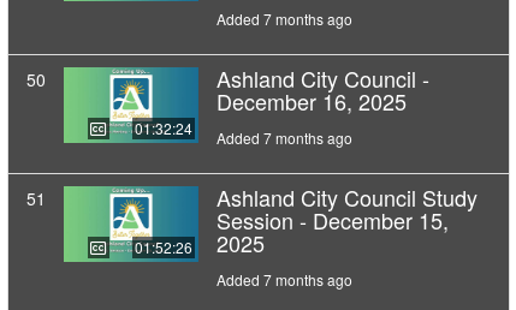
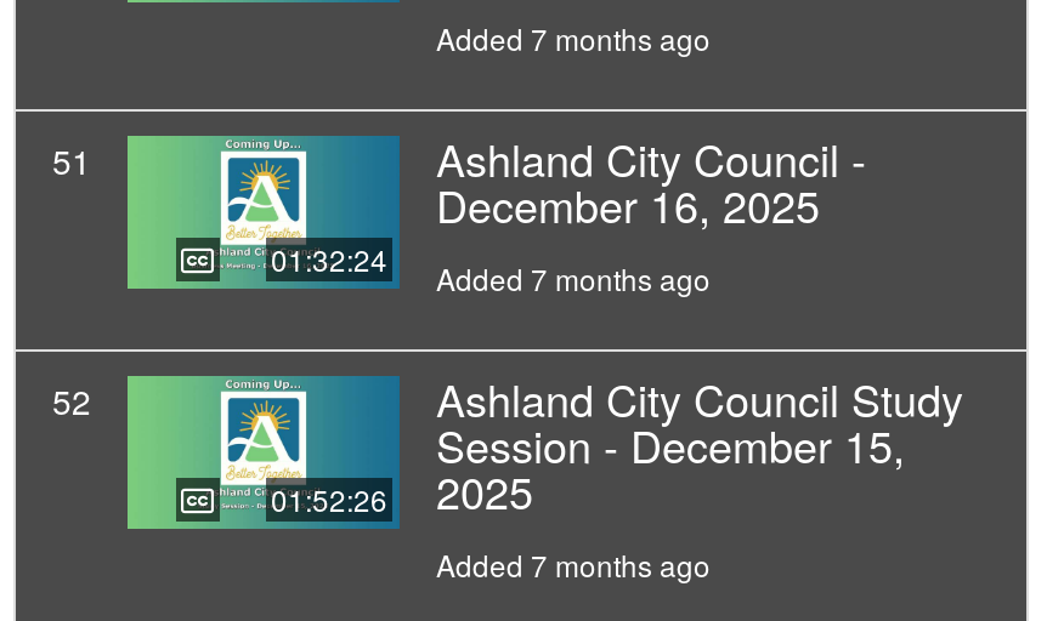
- 50
+ 51

- 51
+ 52
